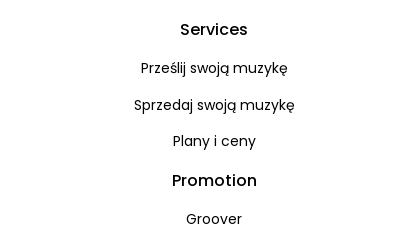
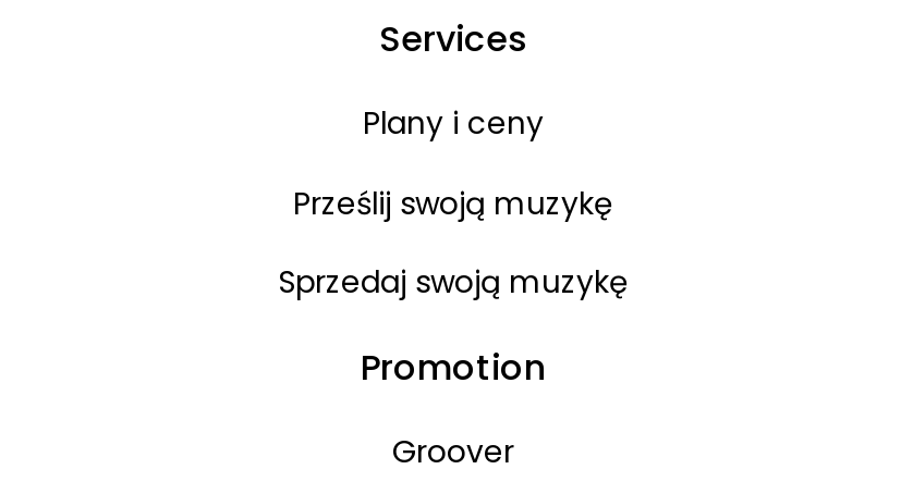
moved down: Prześlij swoją muzykę | Sprzedaj swoją muzykę

moved up: Plany i ceny
